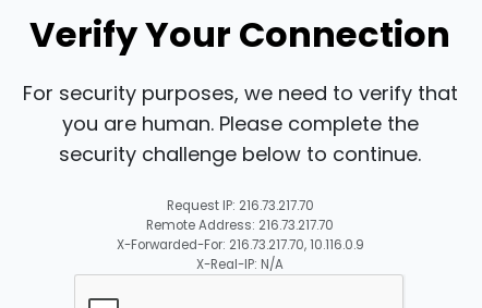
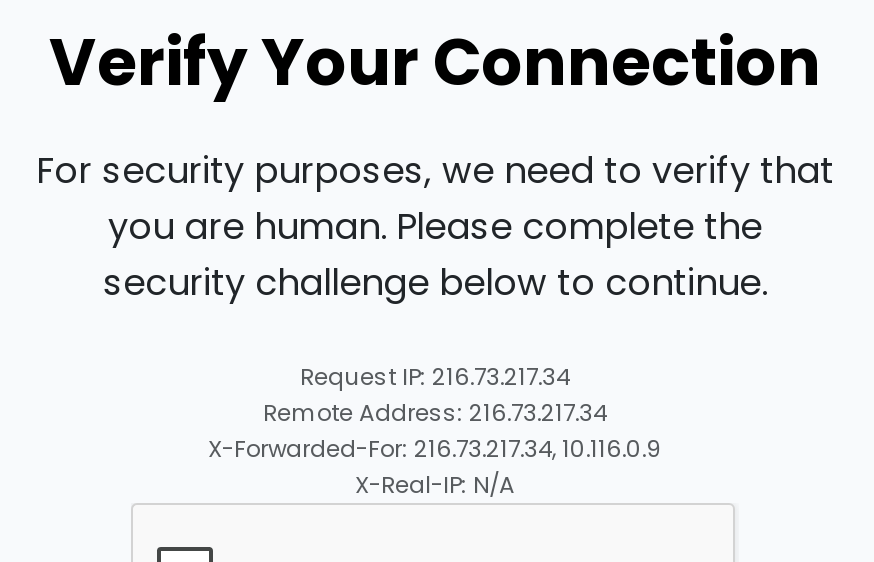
- Request IP: 216.73.217.70
+ Request IP: 216.73.217.34

- Remote Address: 216.73.217.70
+ Remote Address: 216.73.217.34

- X-Forwarded-For: 216.73.217.70, 10.116.0.9
+ X-Forwarded-For: 216.73.217.34, 10.116.0.9
